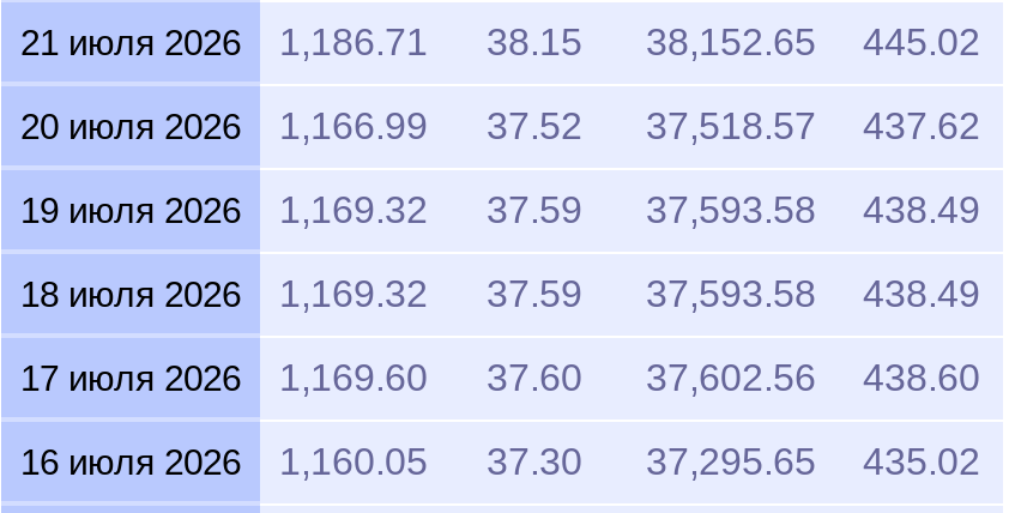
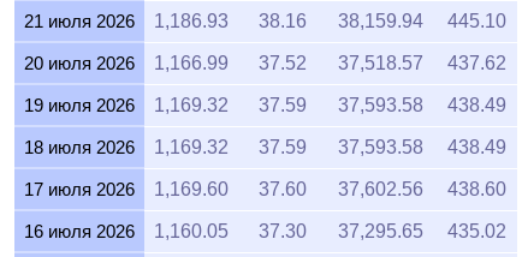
- 1,186.71
+ 1,186.93

- 38.15
+ 38.16

- 38,152.65
+ 38,159.94

- 445.02
+ 445.10
